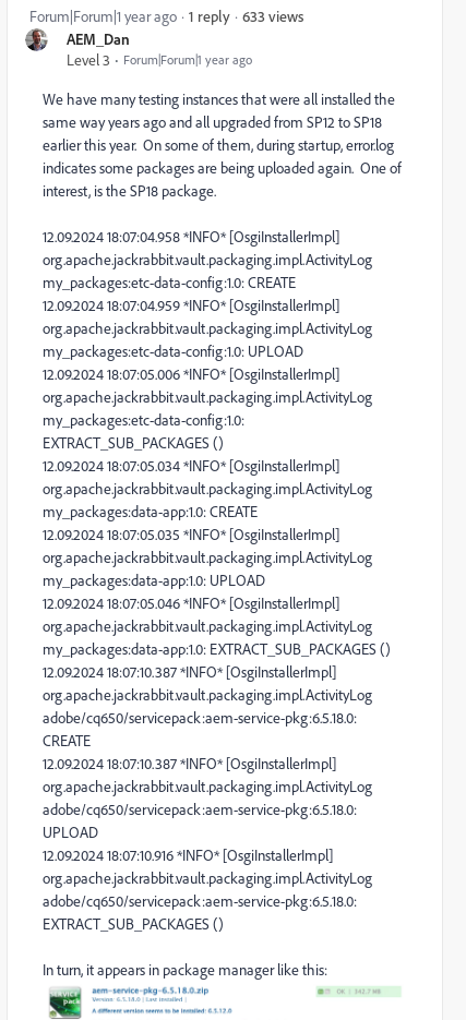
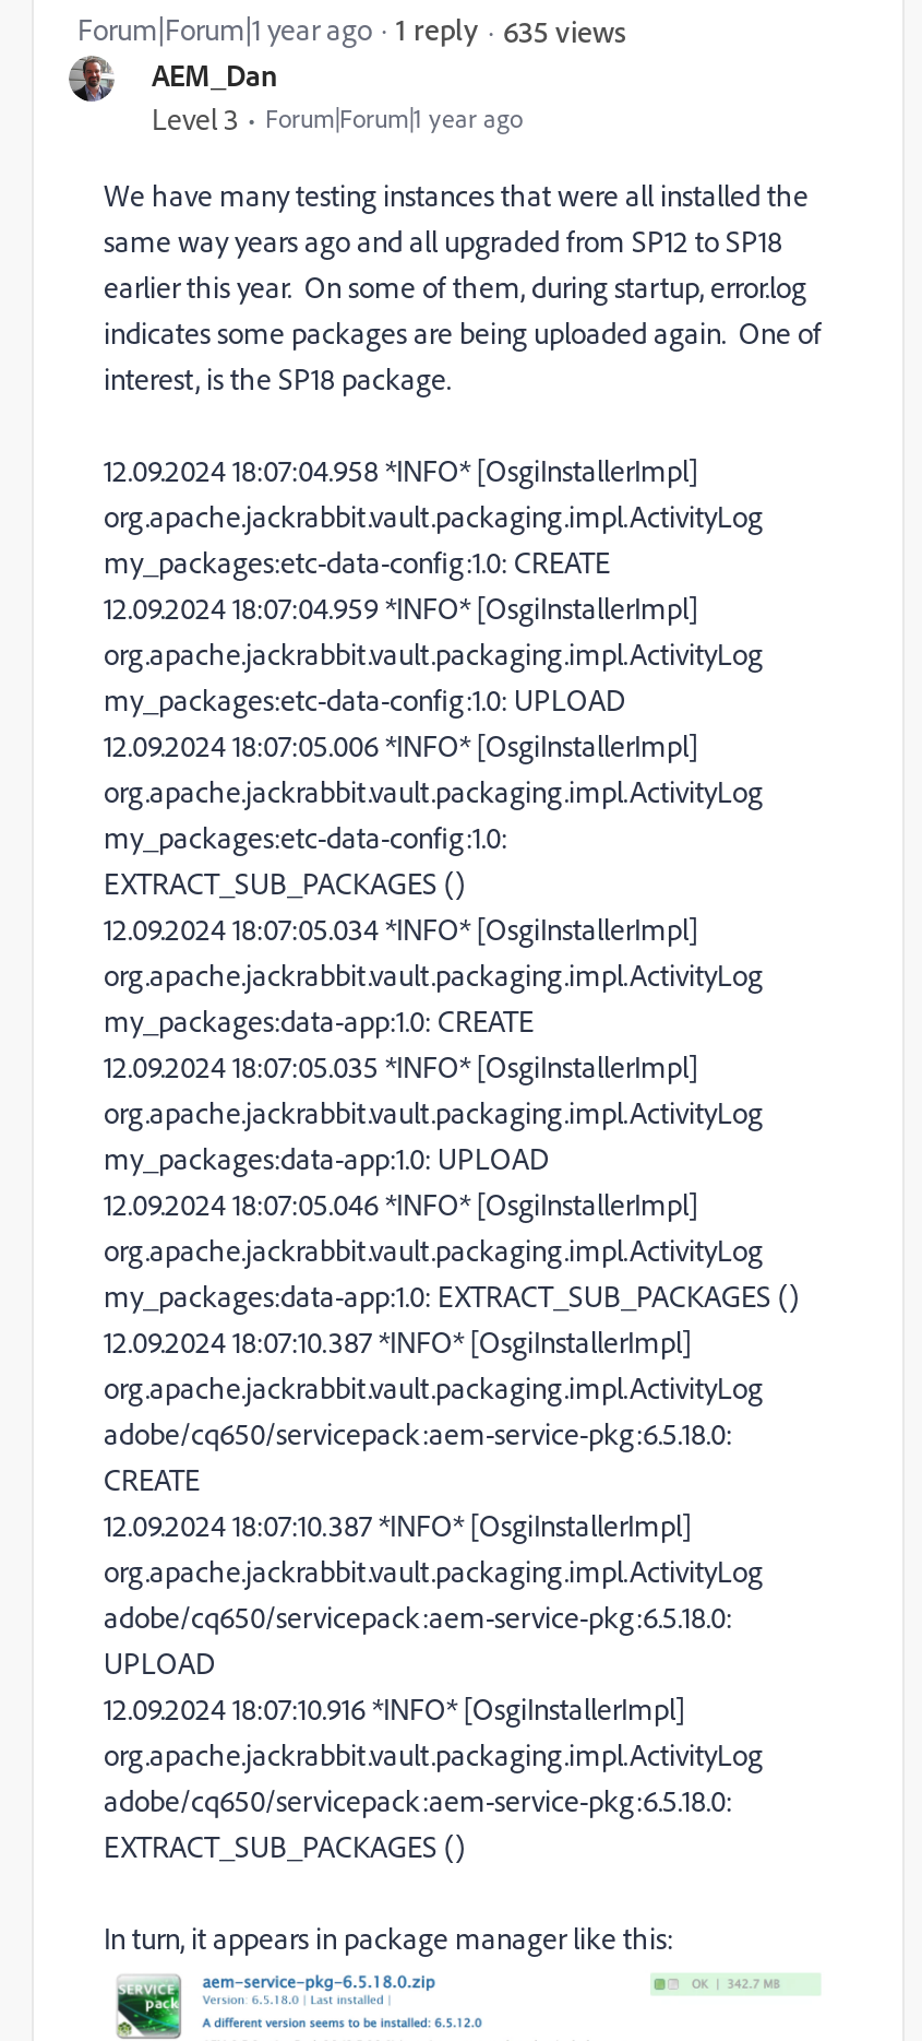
- 633 views
+ 635 views
